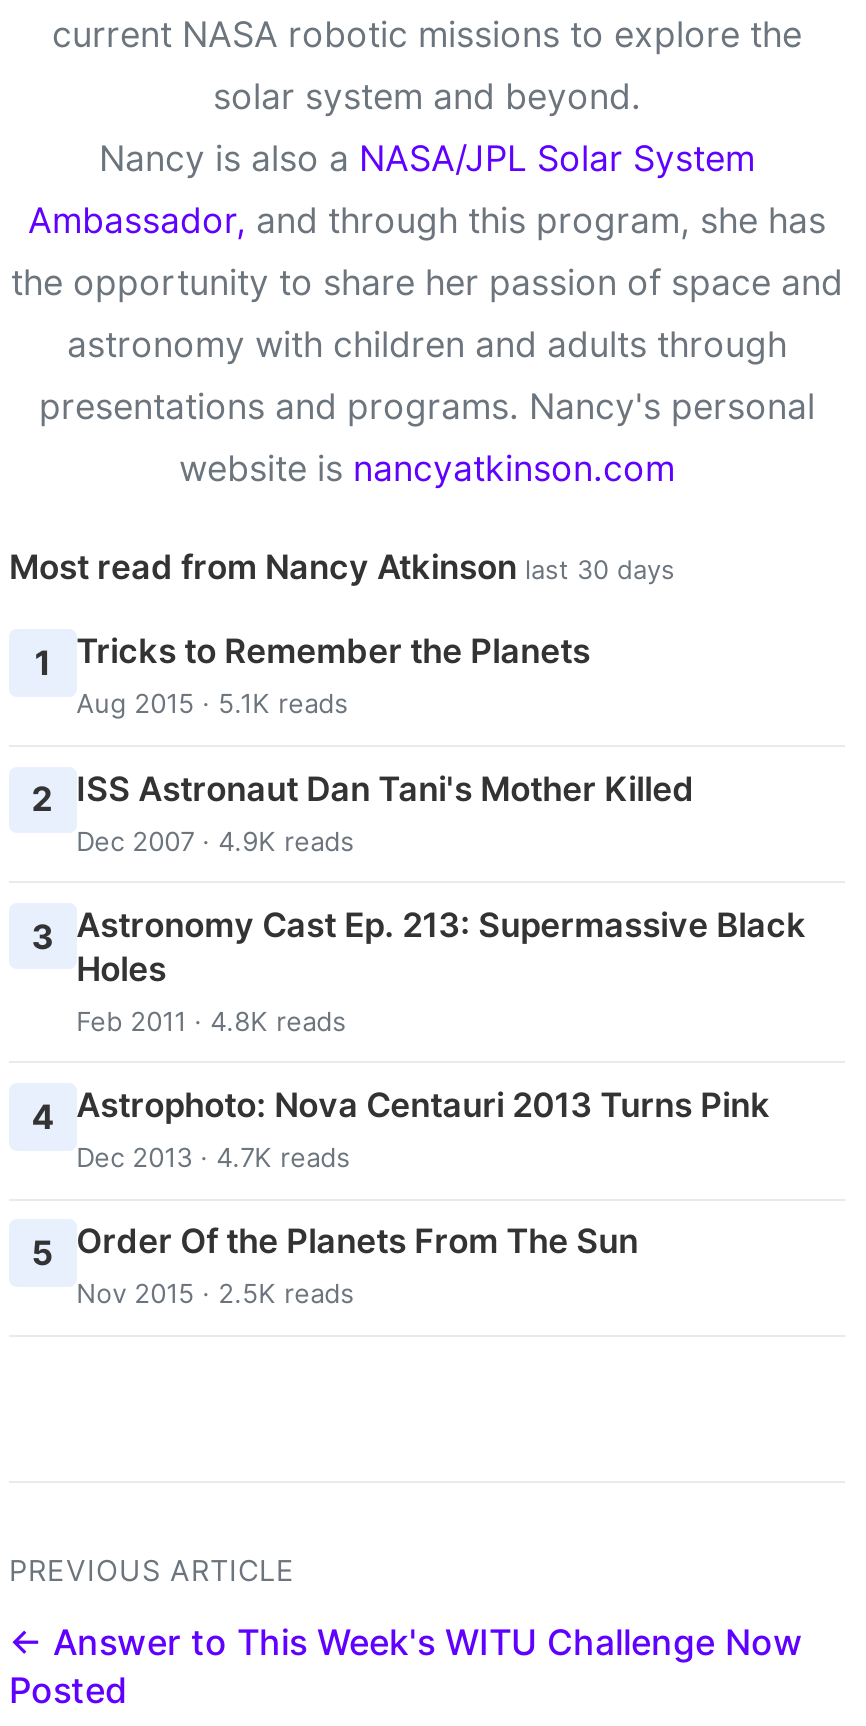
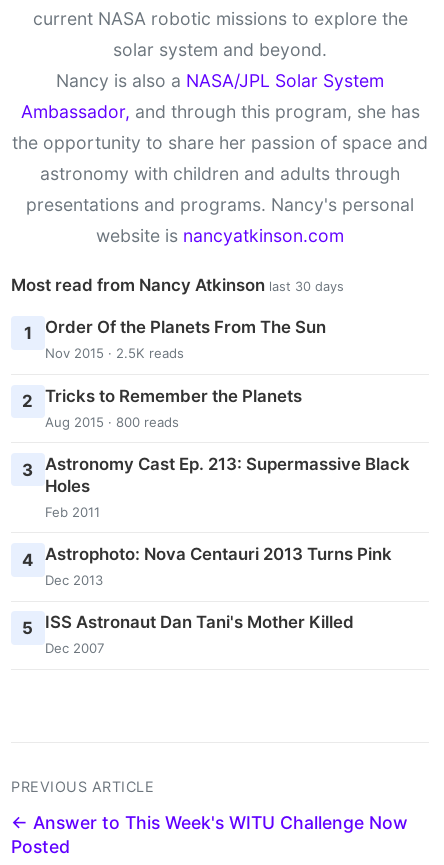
- Tricks to Remember the Planets
- Aug 2015 · 5.1K reads
+ Order Of the Planets From The Sun
+ Nov 2015 · 2.5K reads

- 2 ISS Astronaut Dan Tani's Mother Killed
- Dec 2007 · 4.9K reads
+ 2 Tricks to Remember the Planets
+ Aug 2015 · 800 reads

- Feb 2011 · 4.8K reads
+ Feb 2011

- Dec 2013 · 4.7K reads
+ Dec 2013

- 5 Order Of the Planets From The Sun
- Nov 2015 · 2.5K reads
+ 5 ISS Astronaut Dan Tani's Mother Killed
+ Dec 2007
